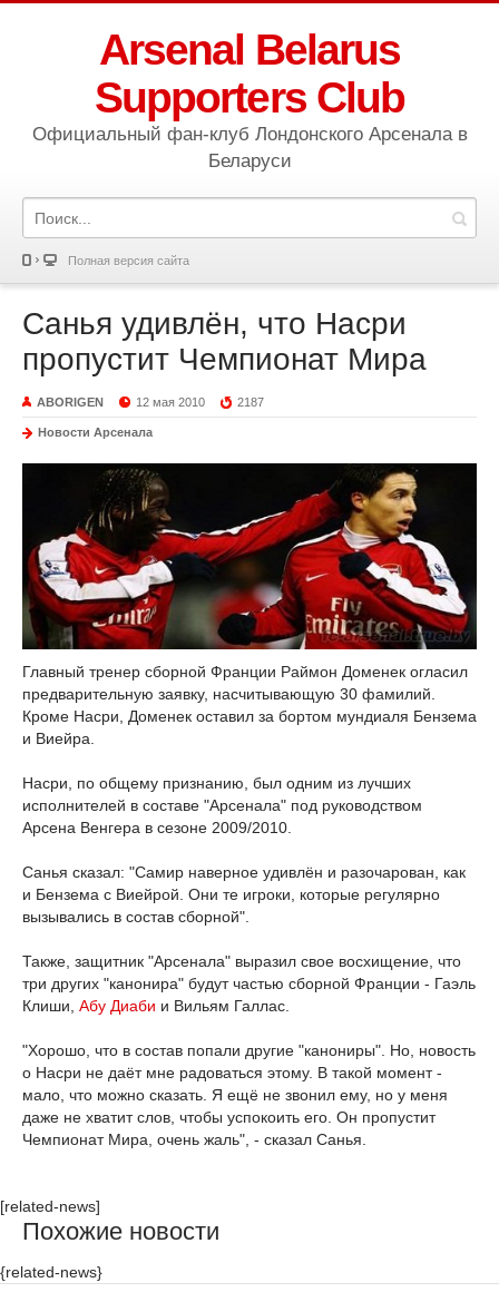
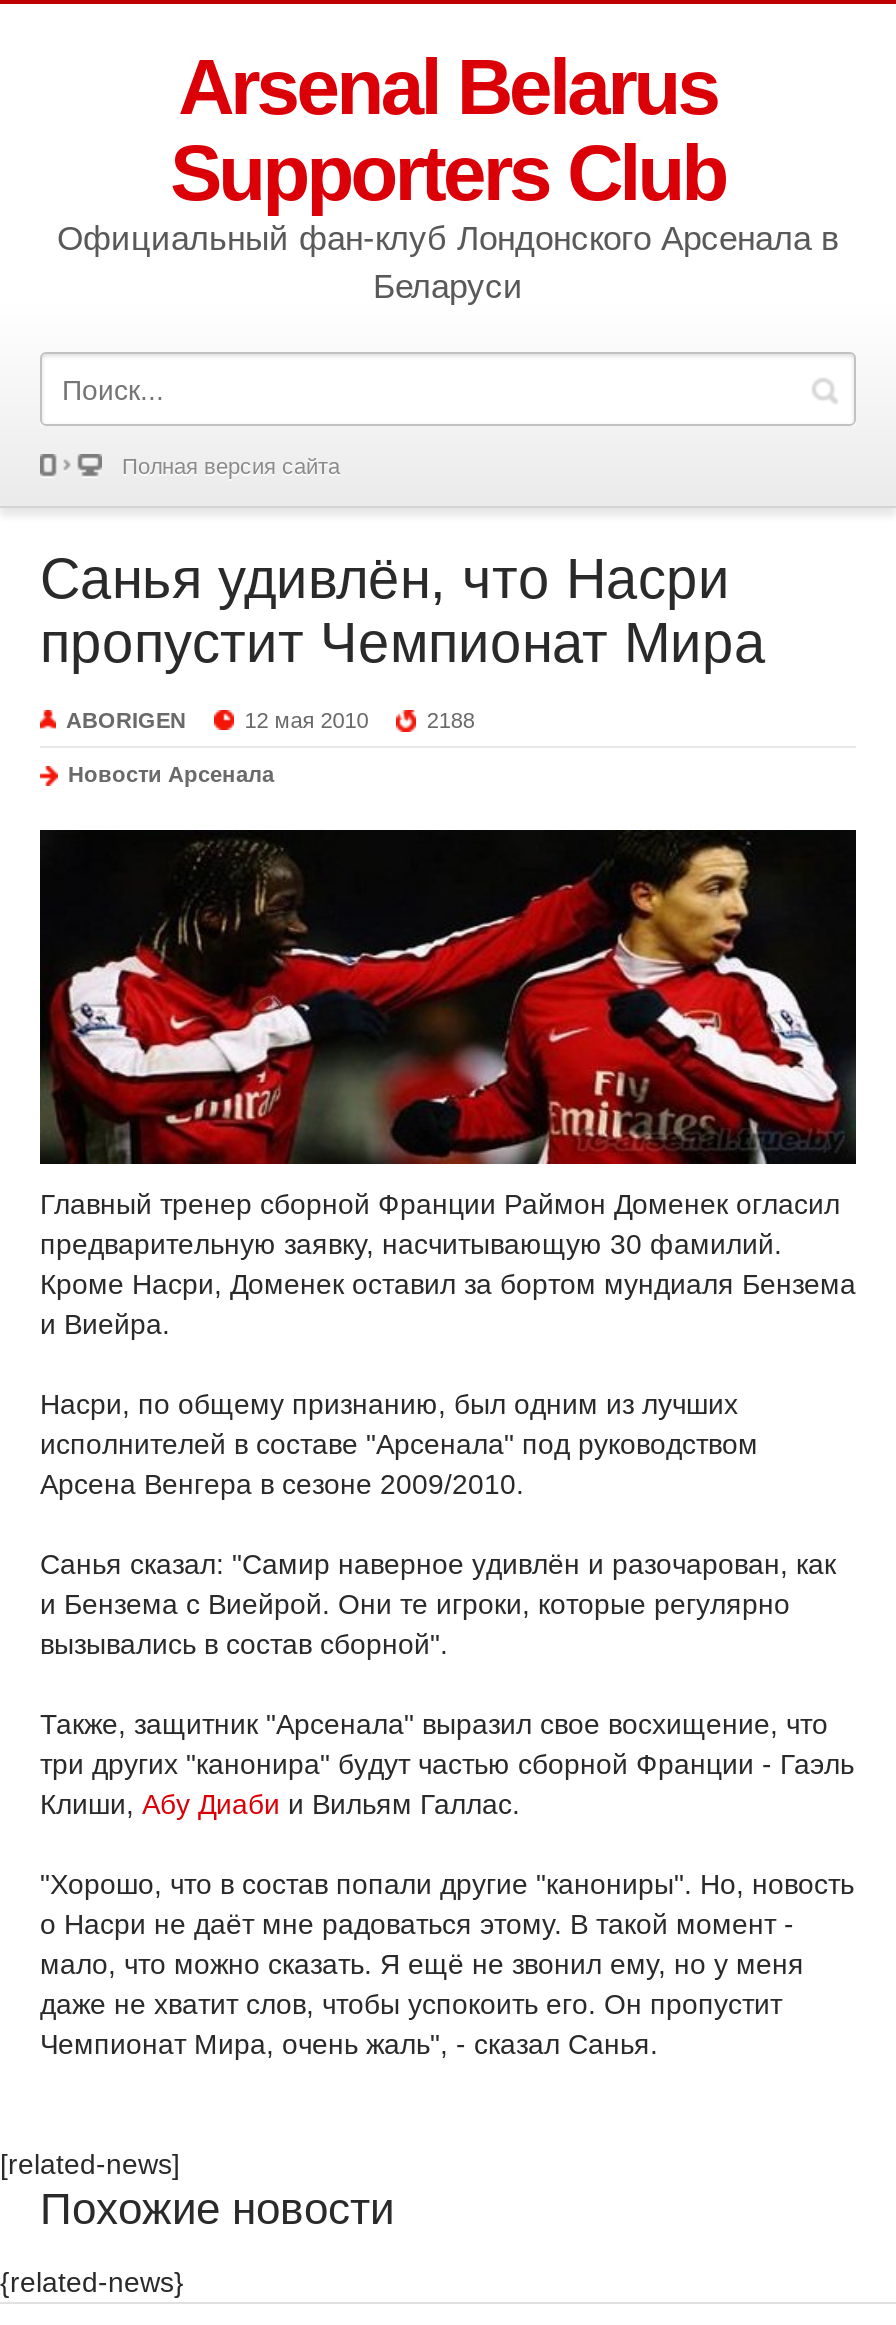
- 2187
+ 2188
